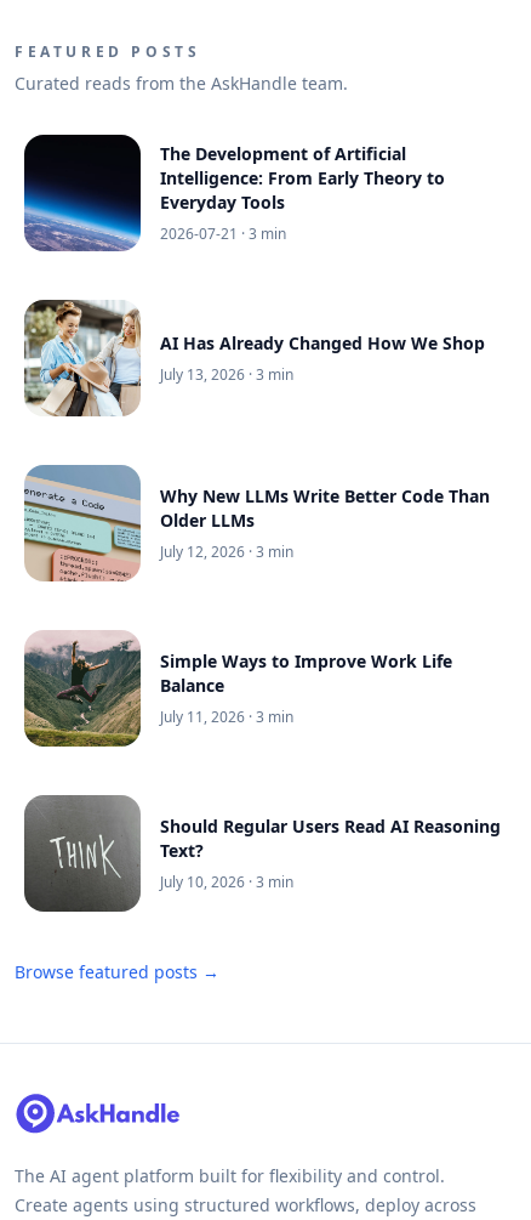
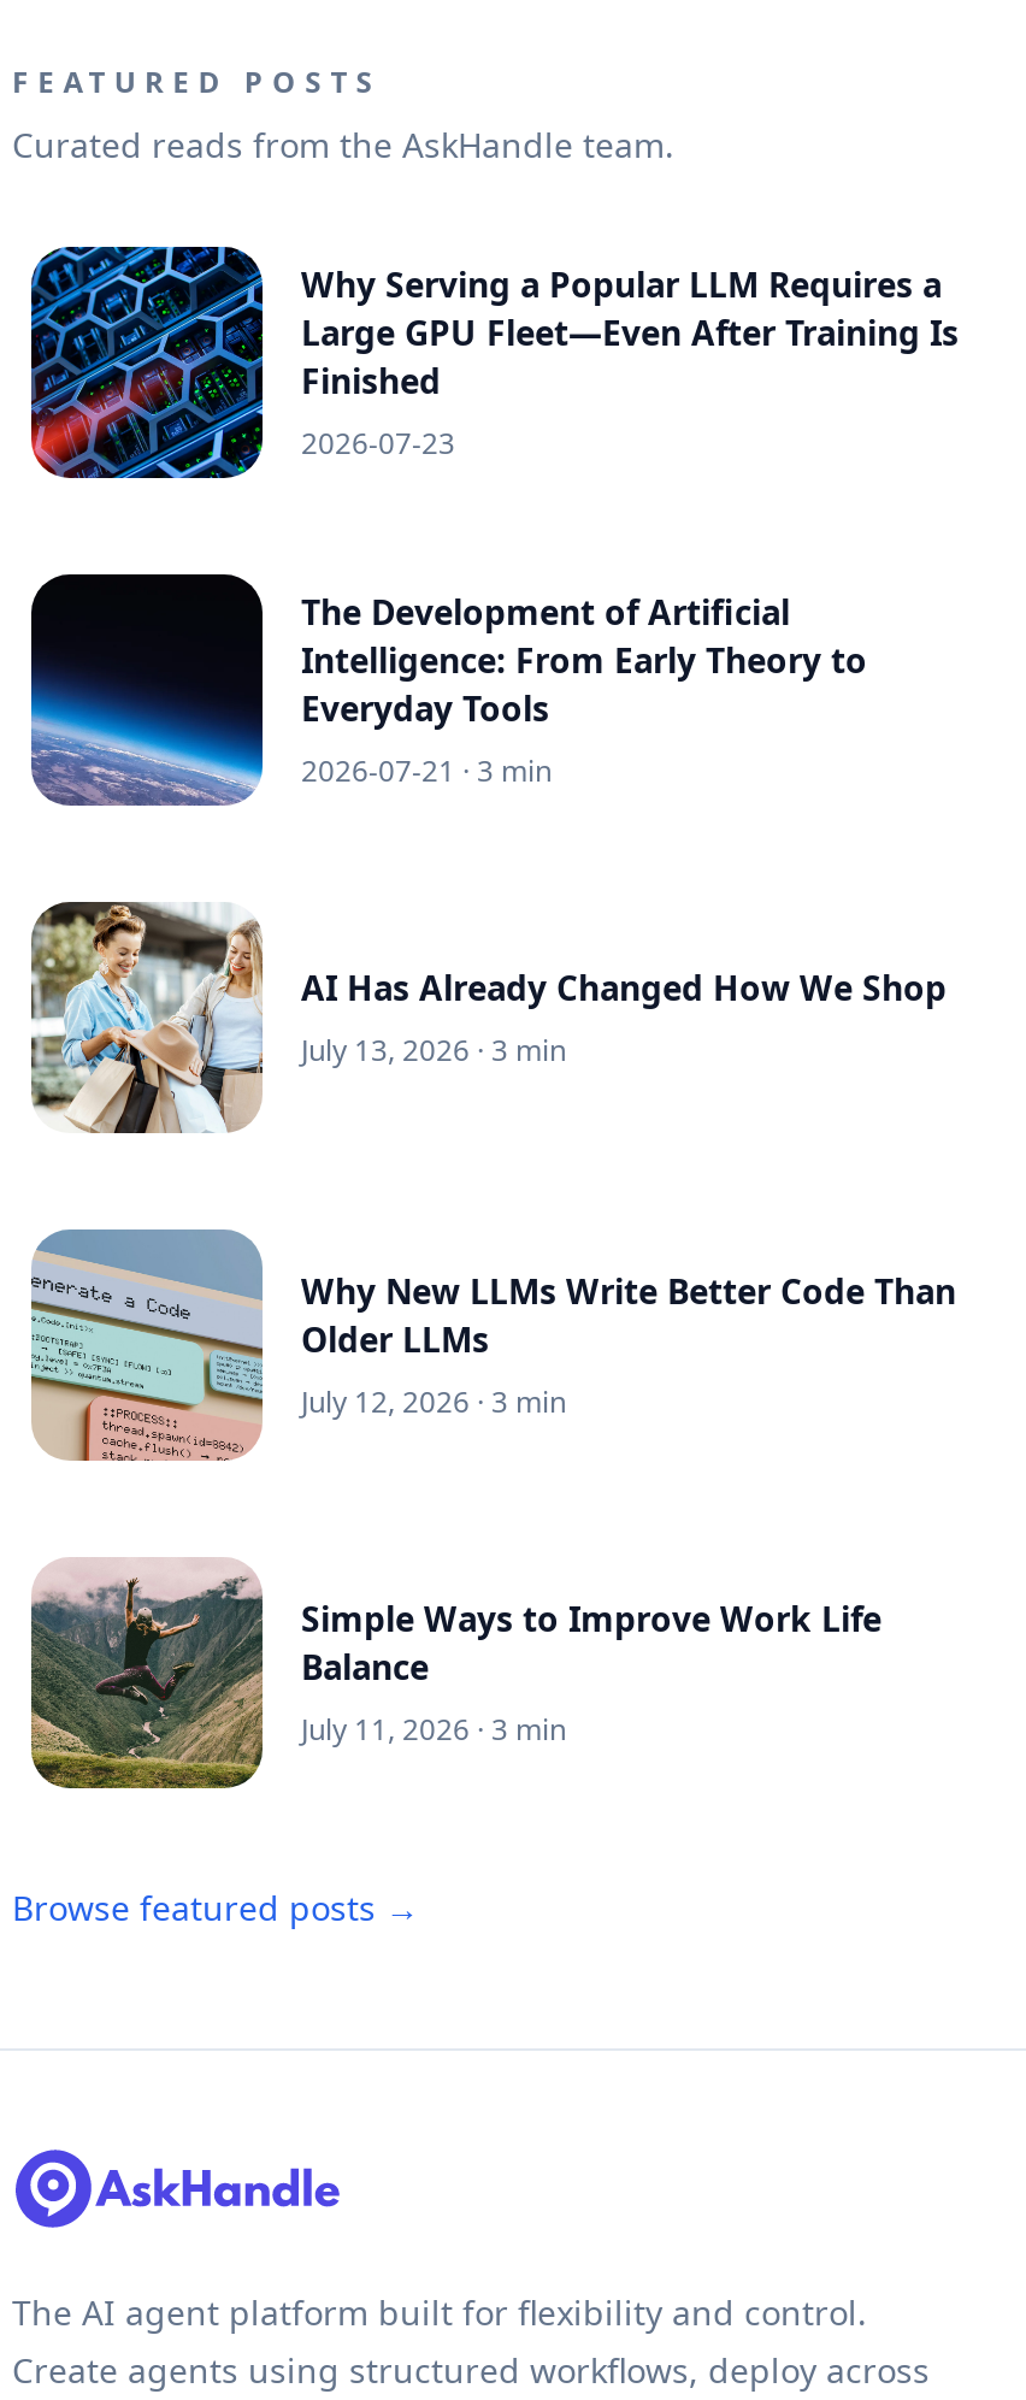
+ [image]
+ Why Serving a Popular LLM Requires a
+ Large GPU Fleet—Even After Training Is
+ Finished
+ 2026-07-23

moved down: [image] | The Development of Artificial | Intelligence: From Early Theory to | ... | Balance | July 11, 2026 · 3 min

- [image]
- Should Regular Users Read AI Reasoning
- Text?
- July 10, 2026 · 3 min
